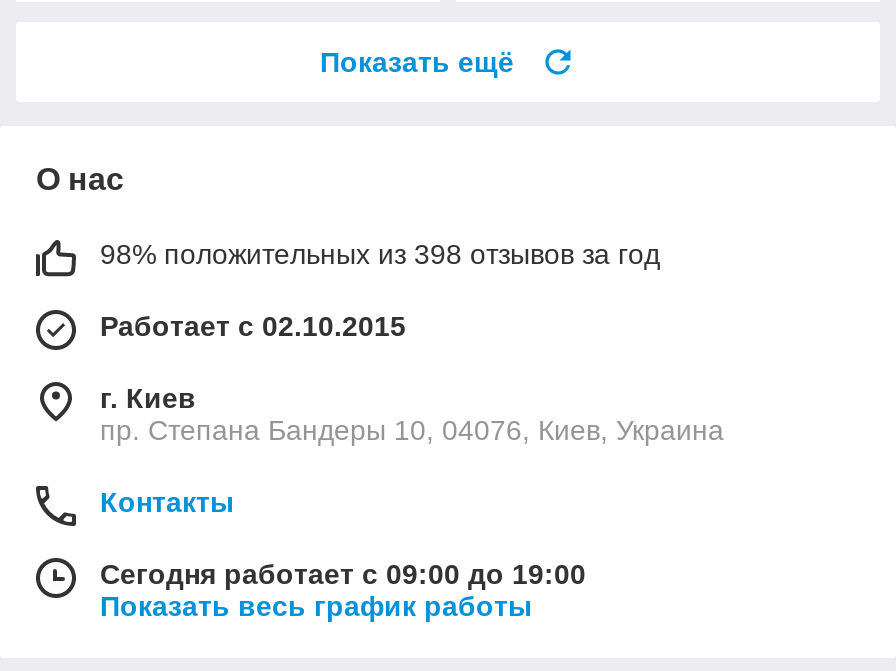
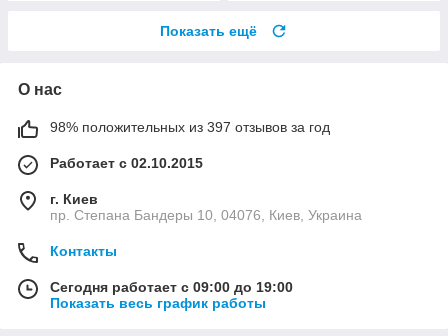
- 98% положительных из 398 отзывов за год
+ 98% положительных из 397 отзывов за год
